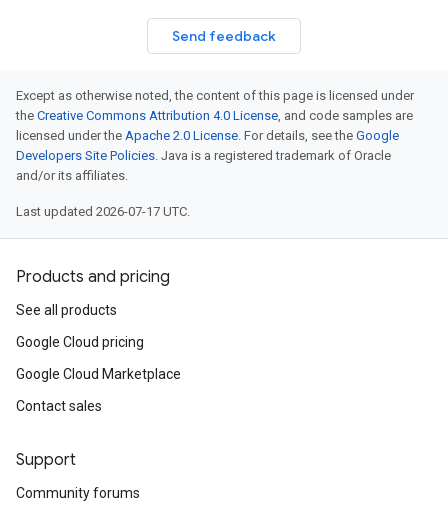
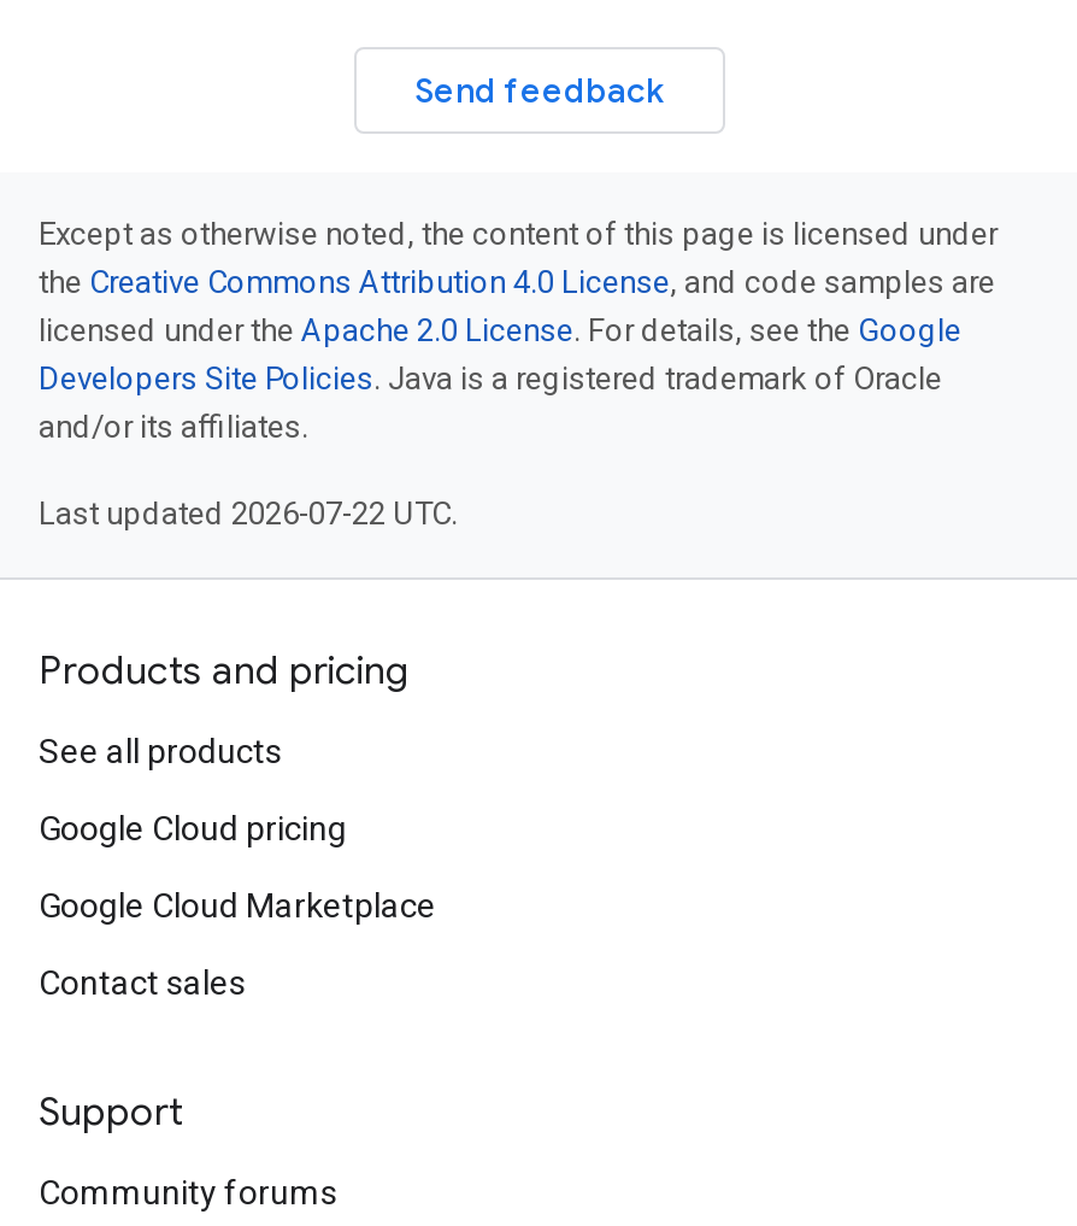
- Last updated 2026-07-17 UTC.
+ Last updated 2026-07-22 UTC.
